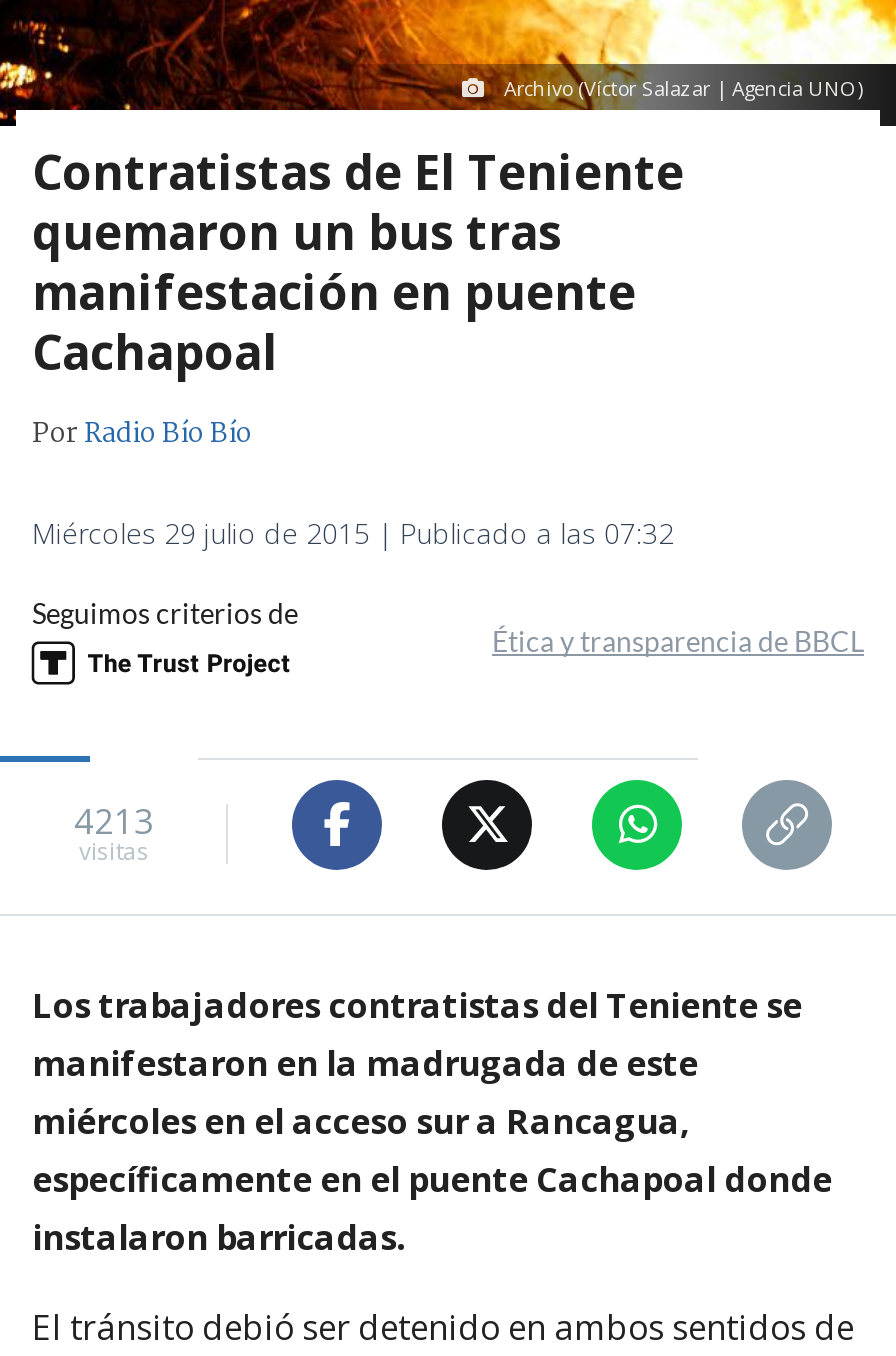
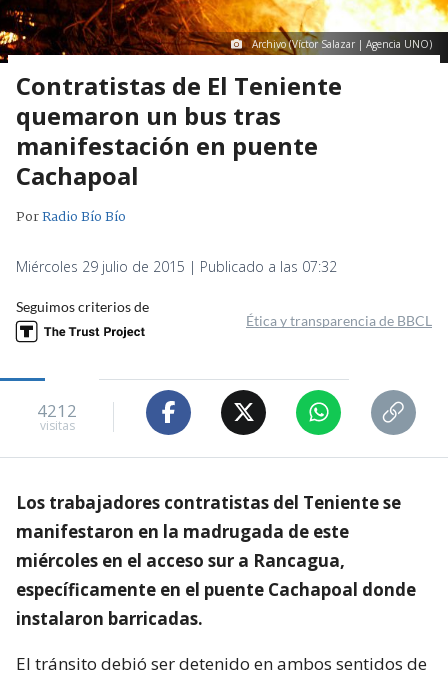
- 4213
+ 4212
